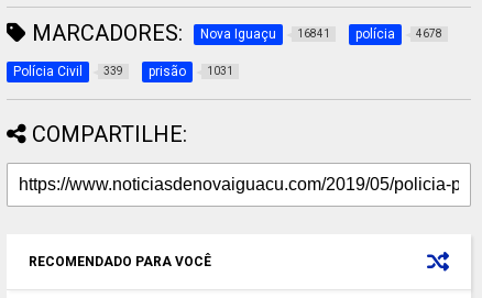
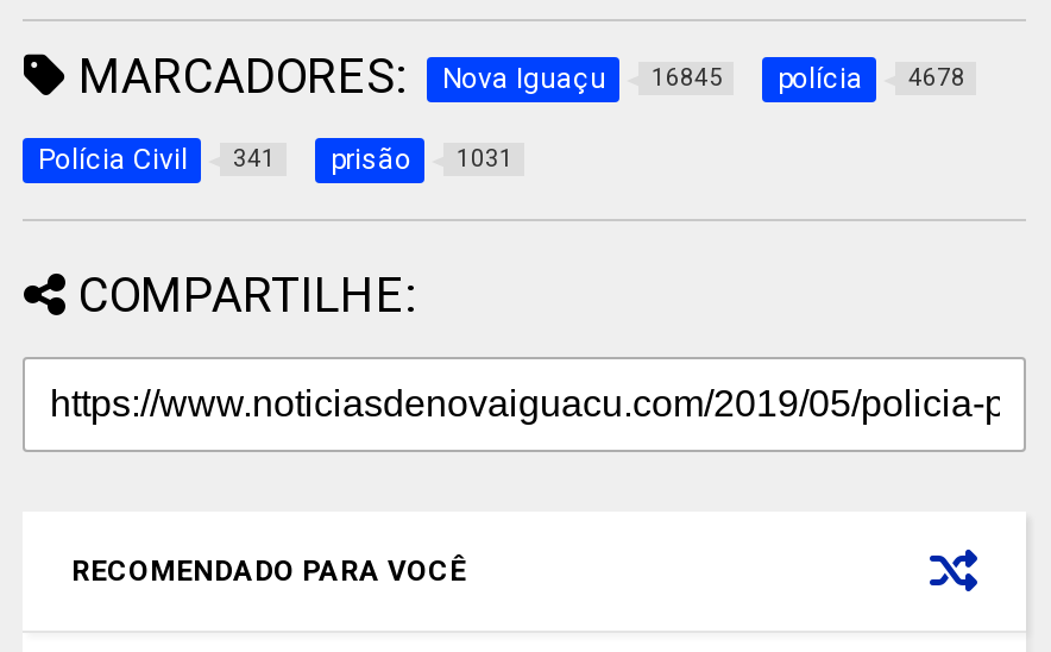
- MARCADORES: Nova Iguaçu 16841
+ MARCADORES: Nova Iguaçu 16845

- Polícia Civil 339
+ Polícia Civil 341
